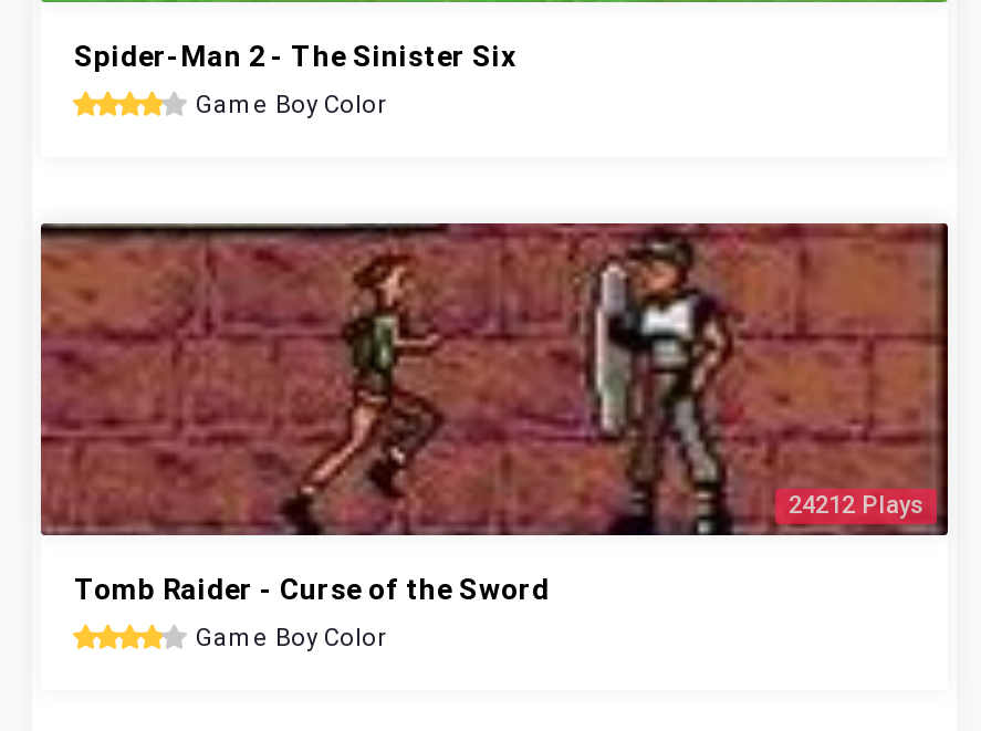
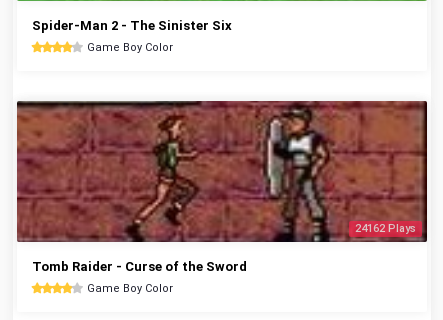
- 24212 Plays
+ 24162 Plays
